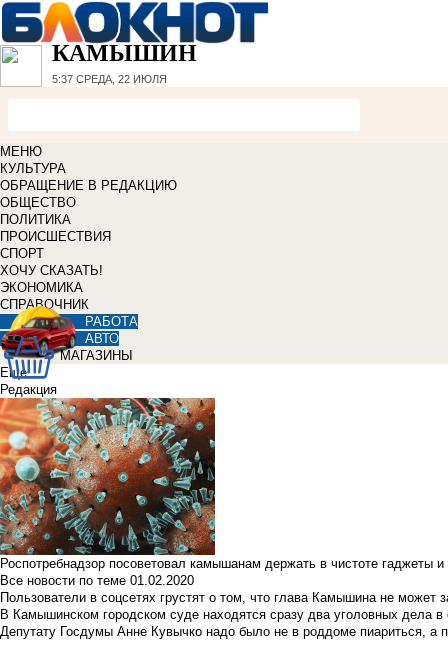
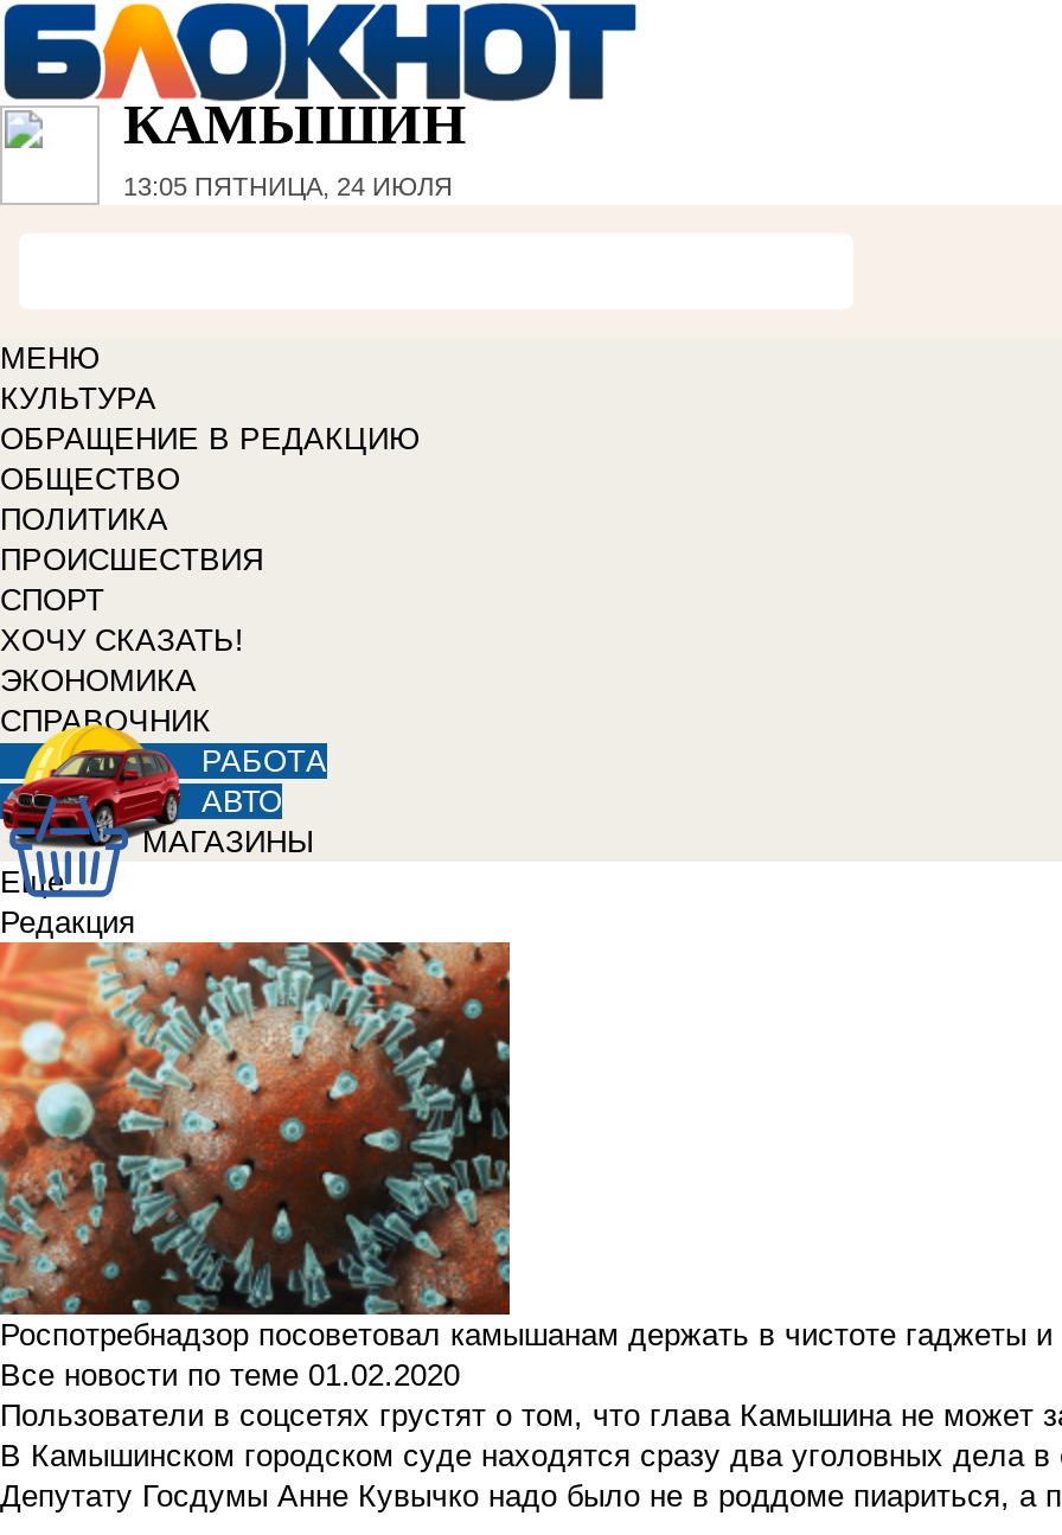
- 5:37 СРЕДА, 22 ИЮЛЯ
+ 13:05 ПЯТНИЦА, 24 ИЮЛЯ
